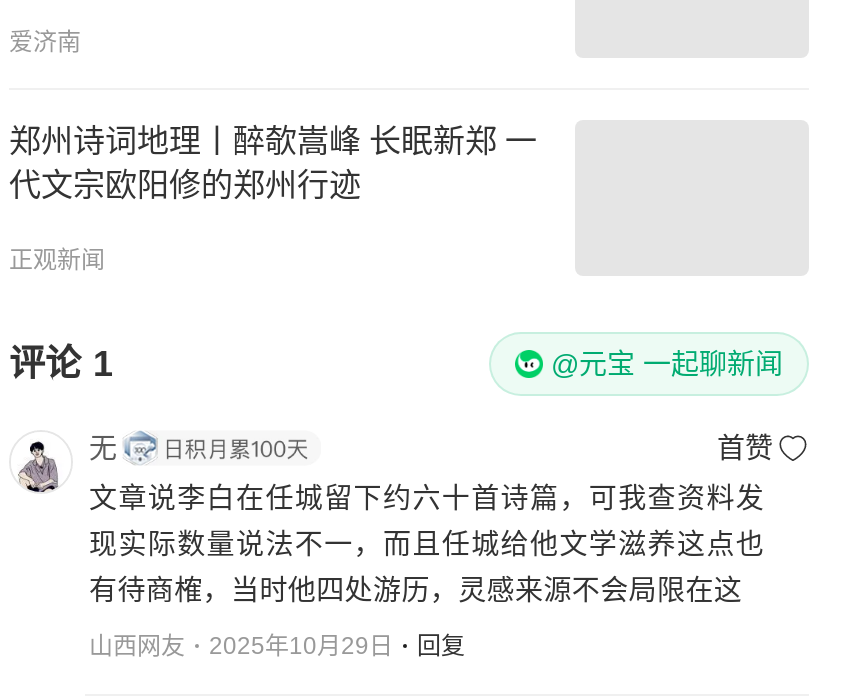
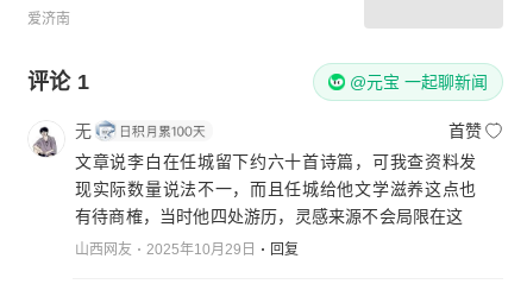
- 郑州诗词地理丨醉欹嵩峰 长眠新郑 一
- 代文宗欧阳修的郑州行迹
- 正观新闻
